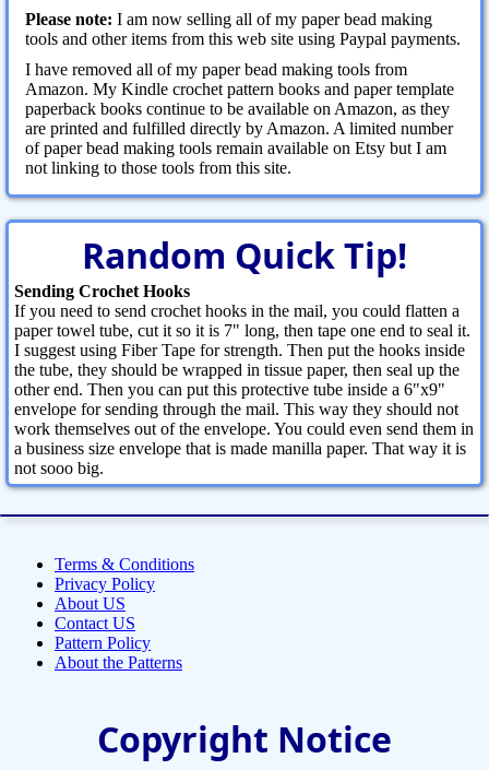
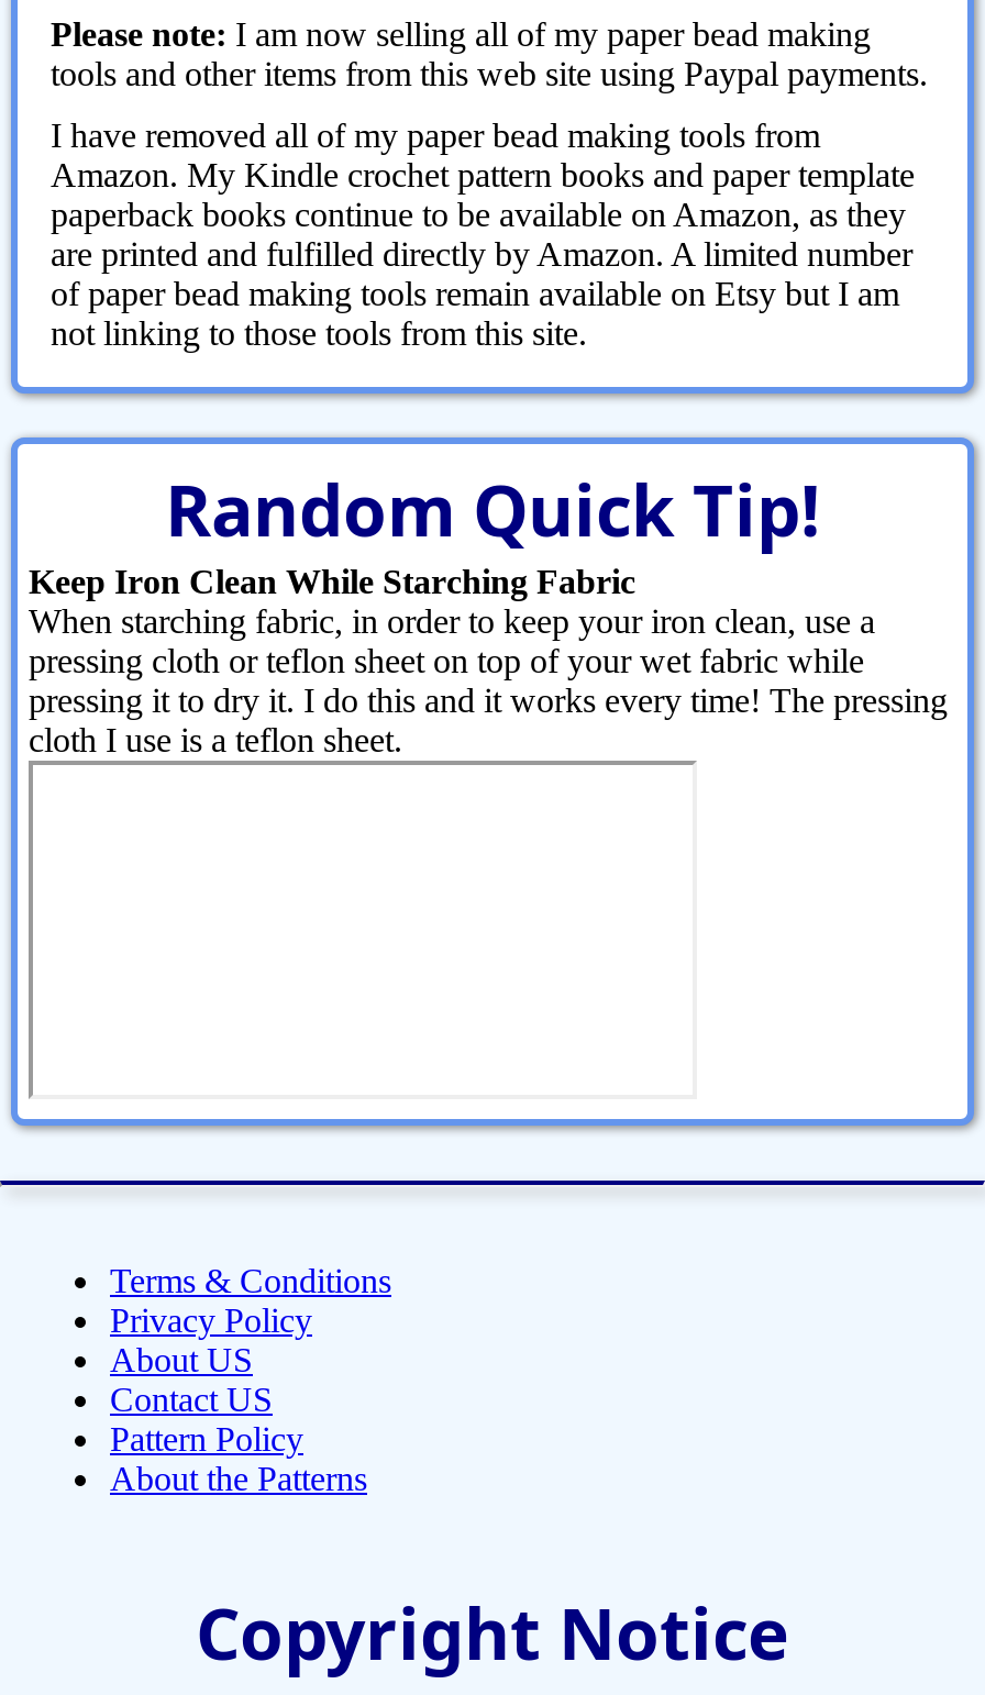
- Sending Crochet Hooks
- If you need to send crochet hooks in the mail, you could flatten a
- paper towel tube, cut it so it is 7" long, then tape one end to seal it.
- I suggest using Fiber Tape for strength. Then put the hooks inside
- the tube, they should be wrapped in tissue paper, then seal up the
- other end. Then you can put this protective tube inside a 6"x9"
- envelope for sending through the mail. This way they should not
- work themselves out of the envelope. You could even send them in
- a business size envelope that is made manilla paper. That way it is
- not sooo big.
+ Keep Iron Clean While Starching Fabric
+ When starching fabric, in order to keep your iron clean, use a
+ pressing cloth or teflon sheet on top of your wet fabric while
+ pressing it to dry it. I do this and it works every time! The pressing
+ cloth I use is a teflon sheet.
